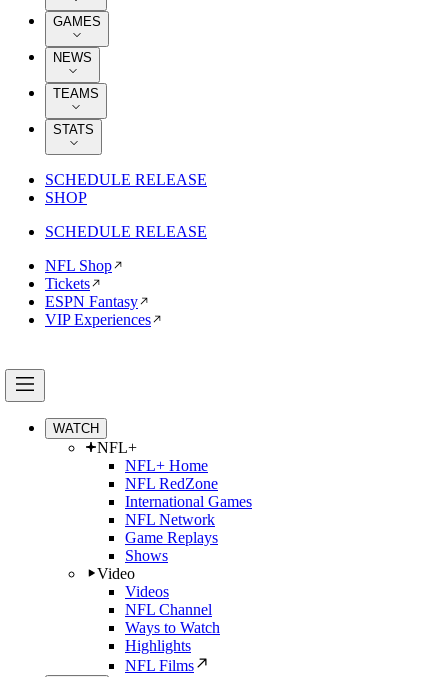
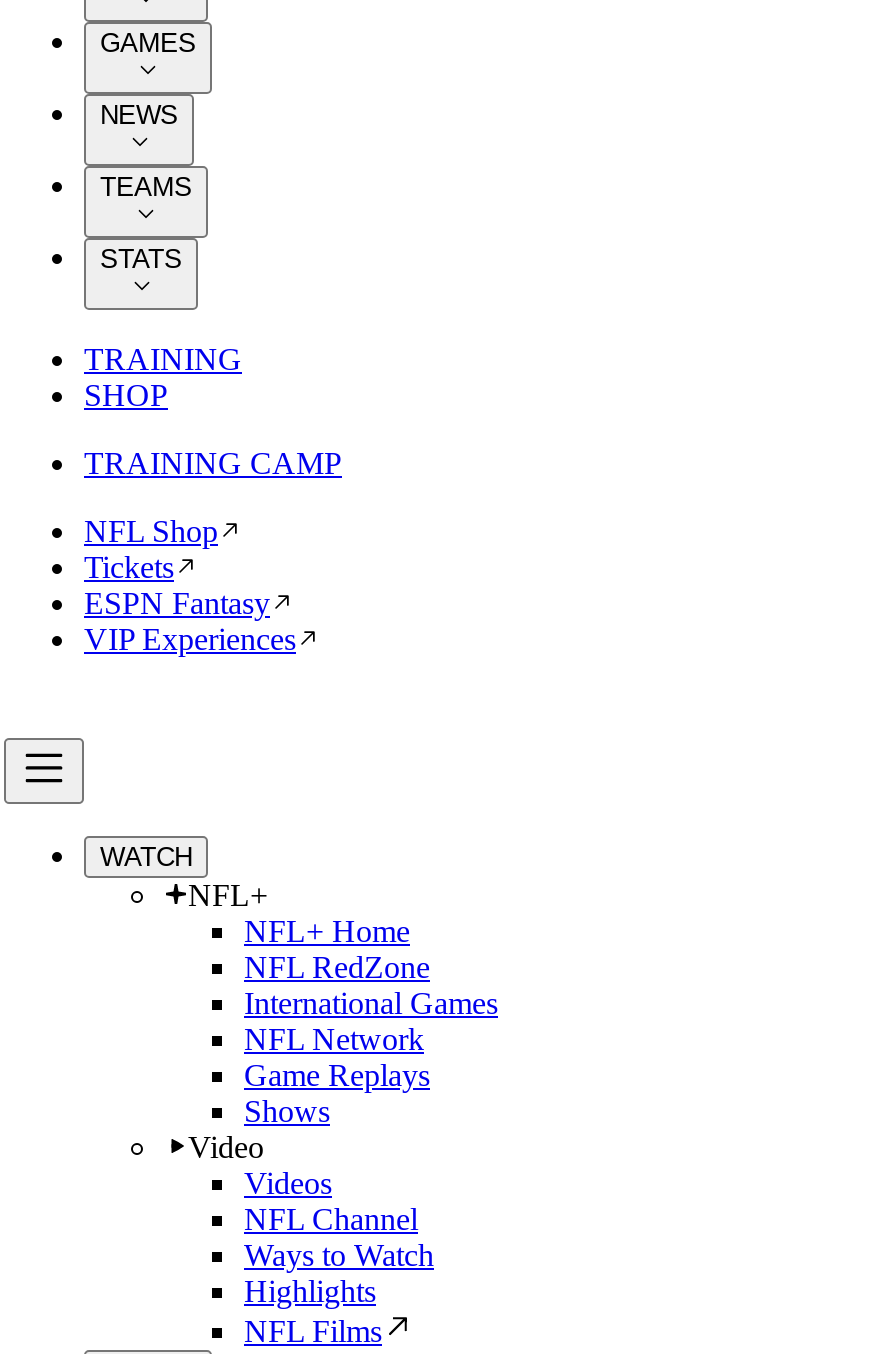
- SCHEDULE RELEASE
+ TRAINING

- SCHEDULE RELEASE
+ TRAINING CAMP
